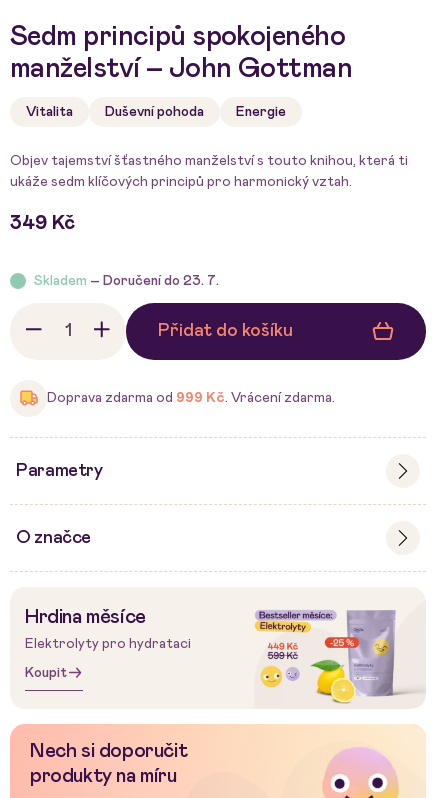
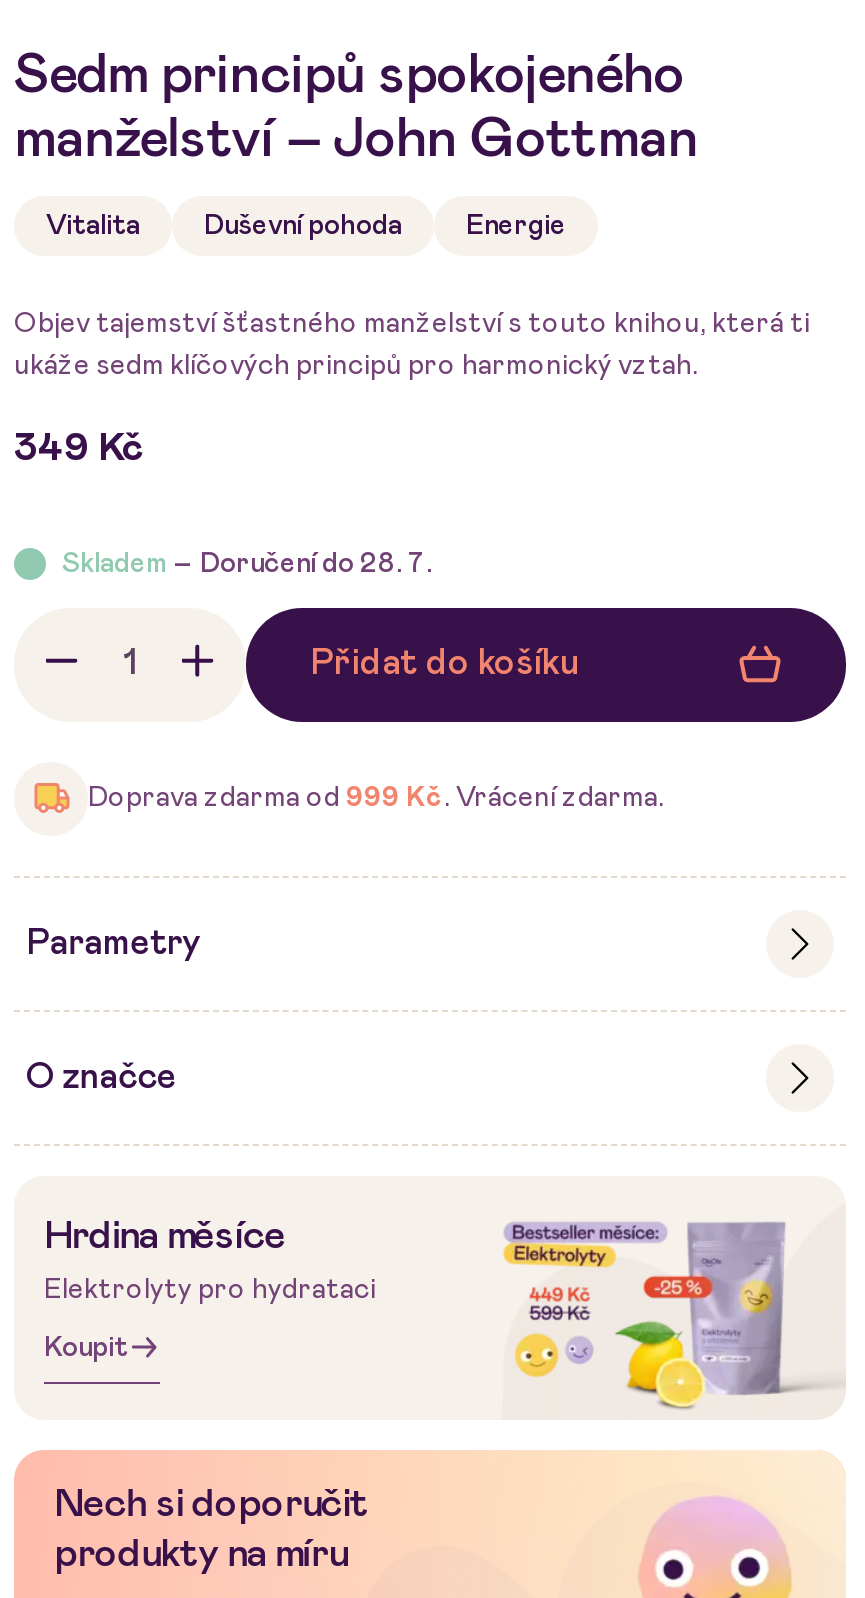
- Skladem – Doručení do 23. 7.
+ Skladem – Doručení do 28. 7.
